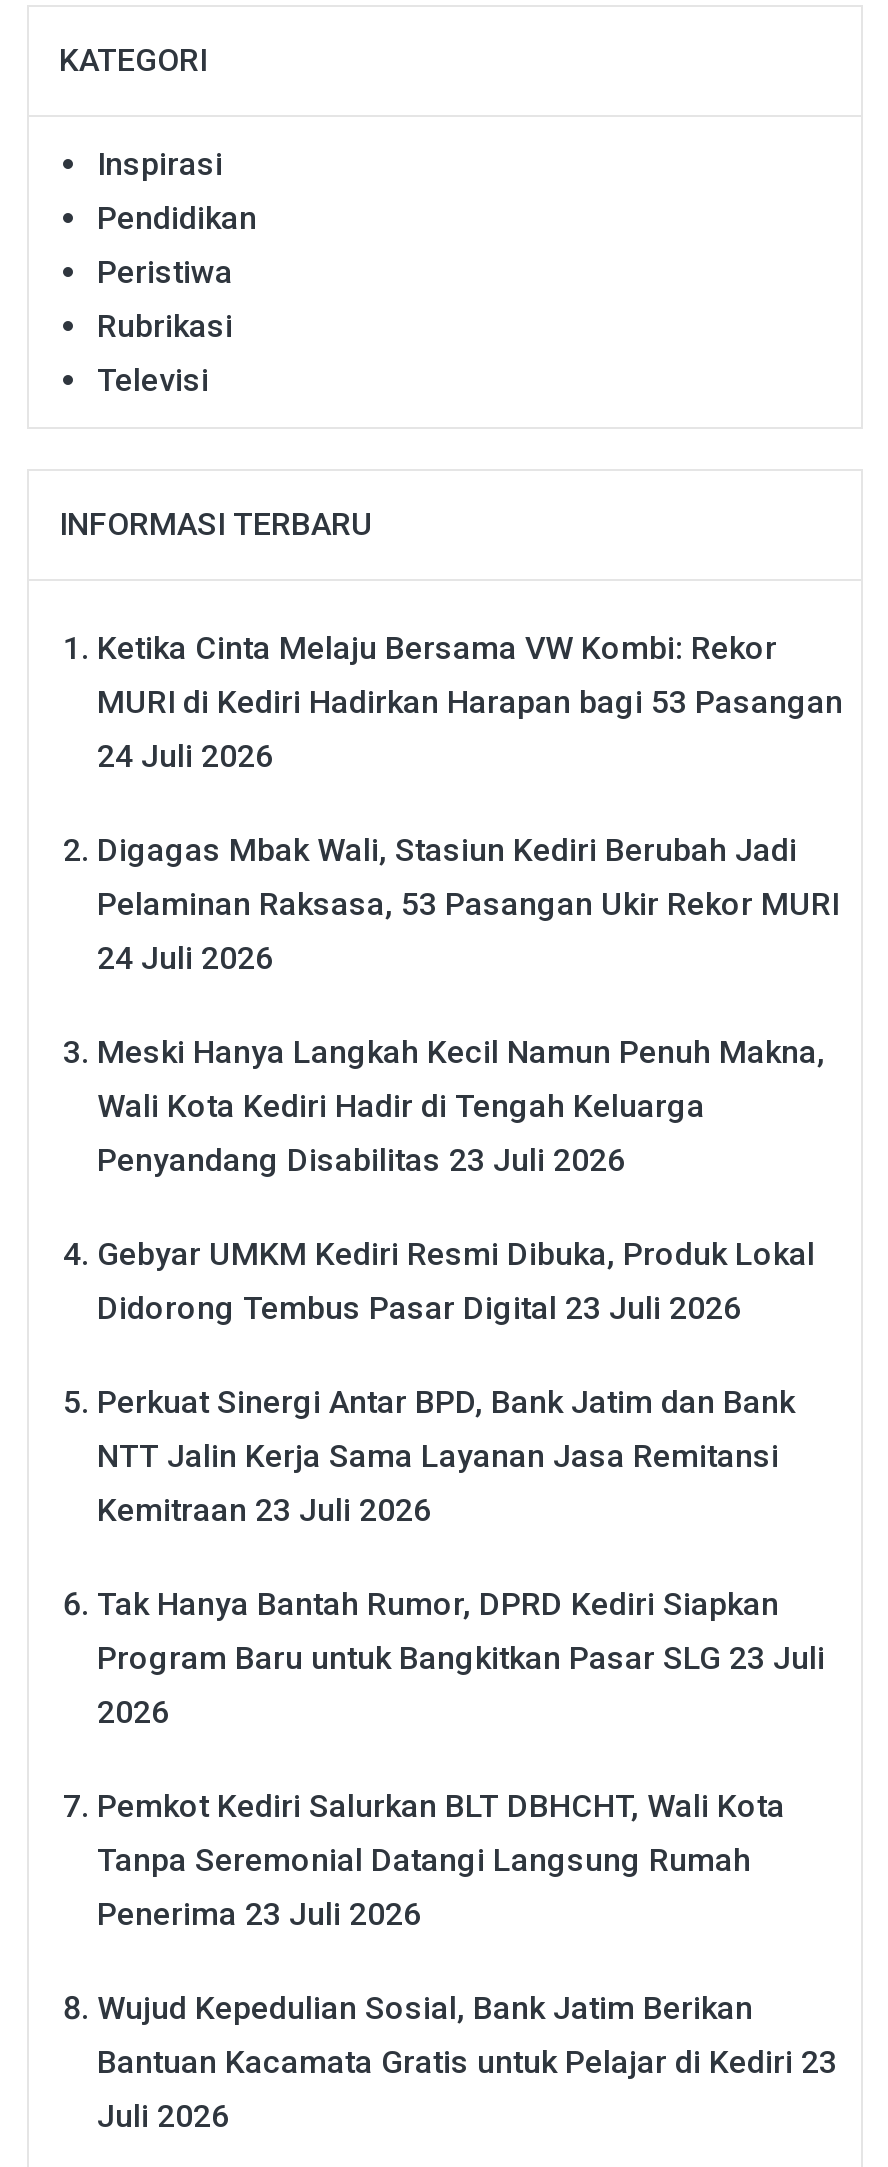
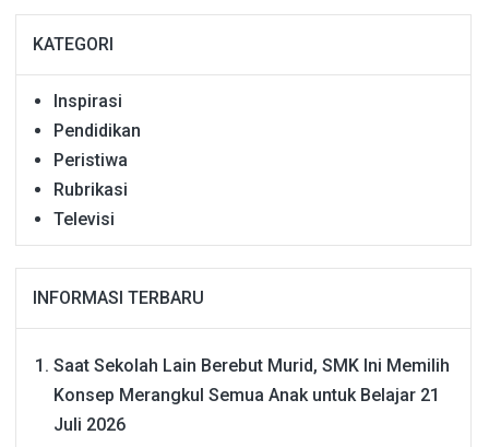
- Ketika Cinta Melaju Bersama VW Kombi: Rekor
- MURI di Kediri Hadirkan Harapan bagi 53 Pasangan
- 24 Juli 2026
- Digagas Mbak Wali, Stasiun Kediri Berubah Jadi
- Pelaminan Raksasa, 53 Pasangan Ukir Rekor MURI
- 24 Juli 2026
- Meski Hanya Langkah Kecil Namun Penuh Makna,
- Wali Kota Kediri Hadir di Tengah Keluarga
- Penyandang Disabilitas 23 Juli 2026
- Gebyar UMKM Kediri Resmi Dibuka, Produk Lokal
- Didorong Tembus Pasar Digital 23 Juli 2026
- Perkuat Sinergi Antar BPD, Bank Jatim dan Bank
- NTT Jalin Kerja Sama Layanan Jasa Remitansi
- Kemitraan 23 Juli 2026
- Tak Hanya Bantah Rumor, DPRD Kediri Siapkan
- Program Baru untuk Bangkitkan Pasar SLG 23 Juli
- 2026
- Pemkot Kediri Salurkan BLT DBHCHT, Wali Kota
- Tanpa Seremonial Datangi Langsung Rumah
- Penerima 23 Juli 2026
- Wujud Kepedulian Sosial, Bank Jatim Berikan
- Bantuan Kacamata Gratis untuk Pelajar di Kediri 23
+ Saat Sekolah Lain Berebut Murid, SMK Ini Memilih
+ Konsep Merangkul Semua Anak untuk Belajar 21
